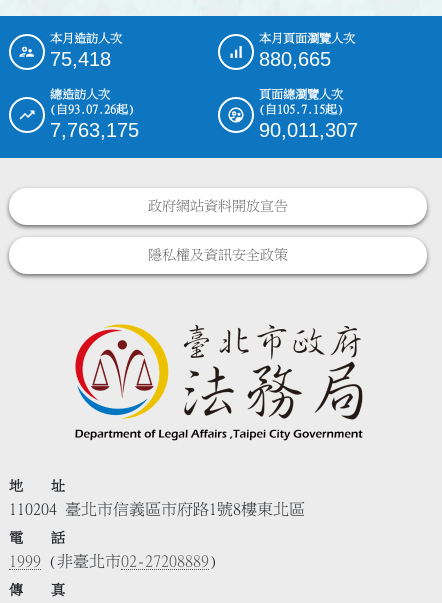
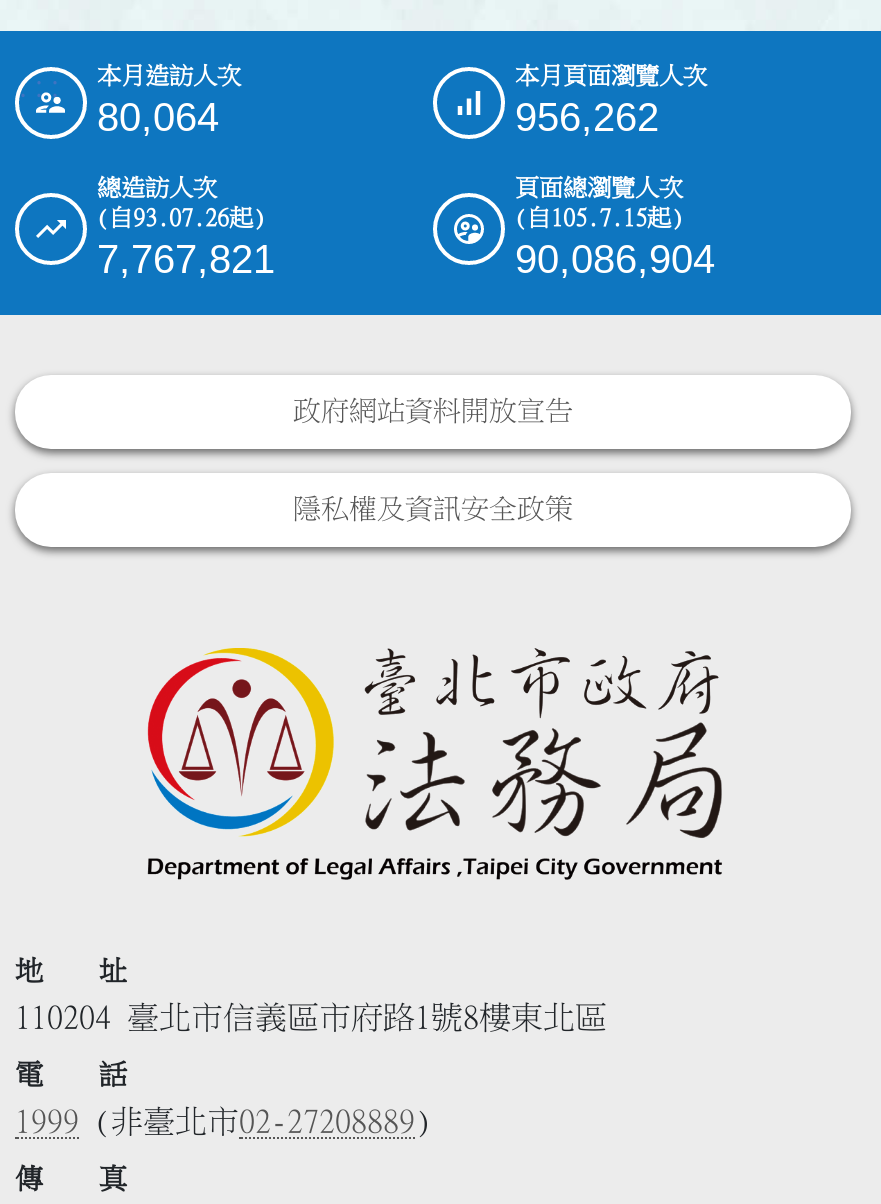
- 75,418
+ 80,064

- 880,665
+ 956,262

- 7,763,175
+ 7,767,821

- 90,011,307
+ 90,086,904
